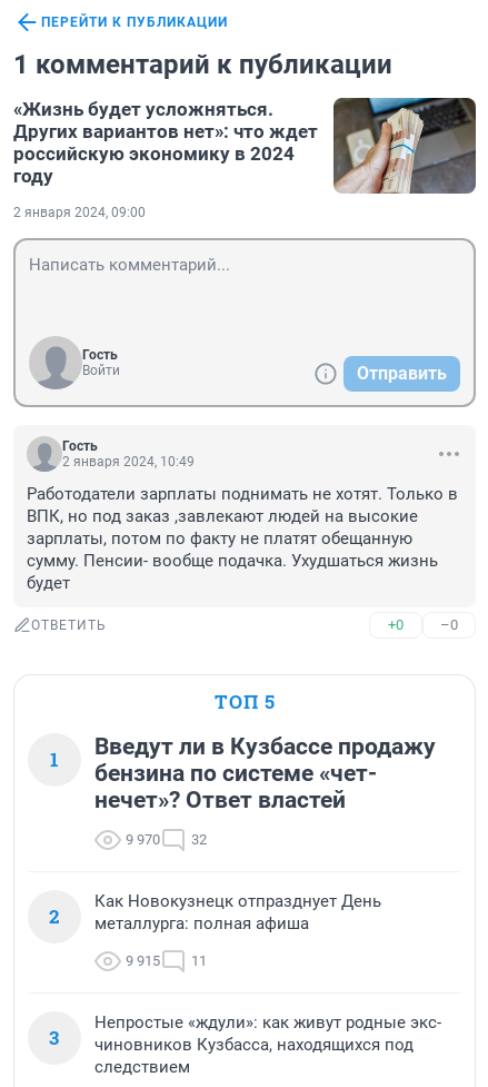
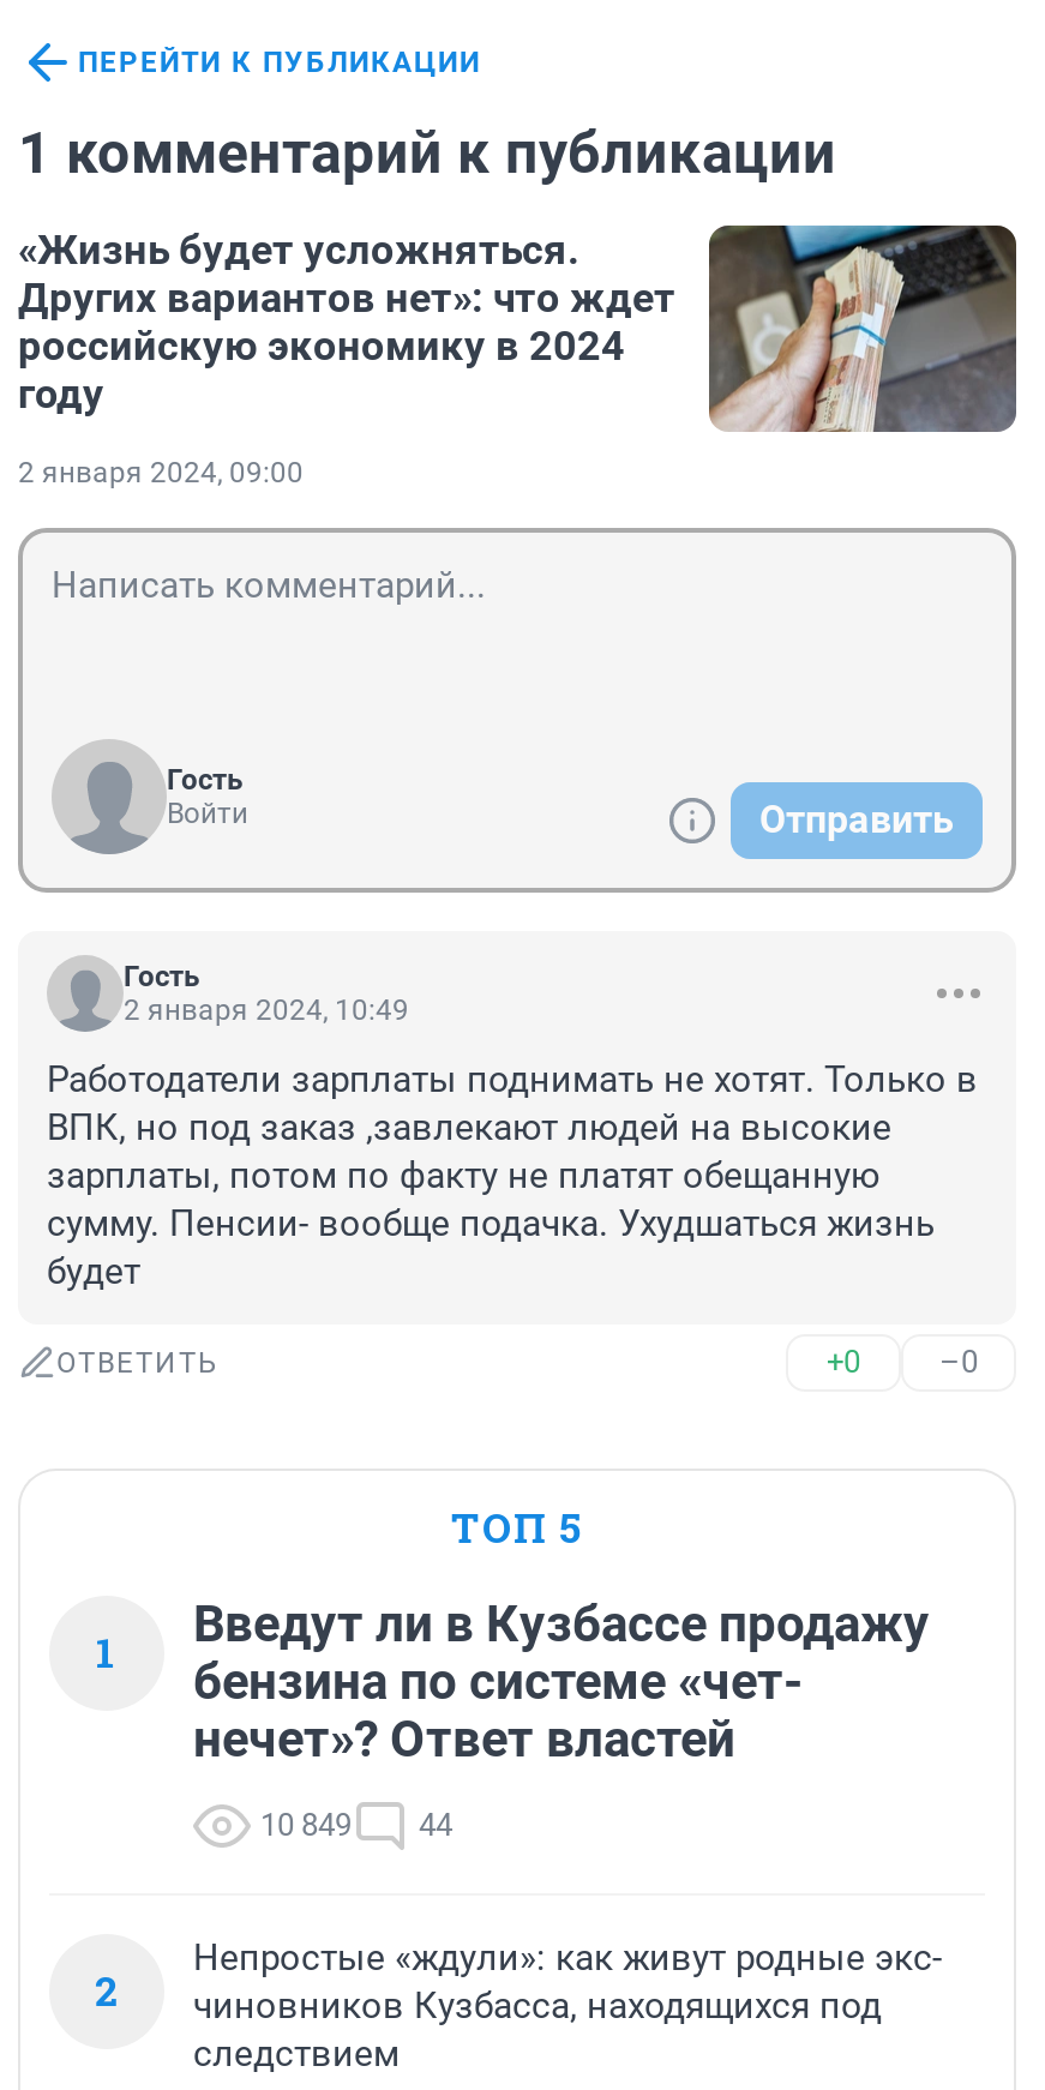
- 9 970
+ 10 849

- 32
+ 44

- Как Новокузнецк отпразднует День
- металлурга: полная афиша
- 9 915
- 11
- 3
